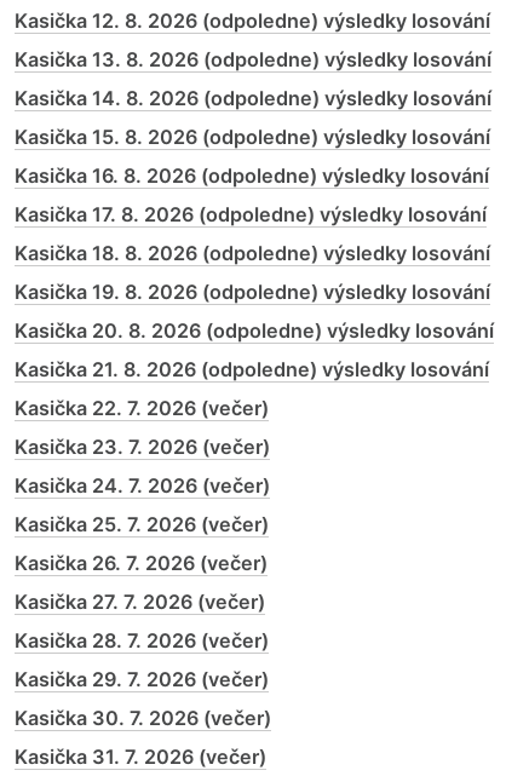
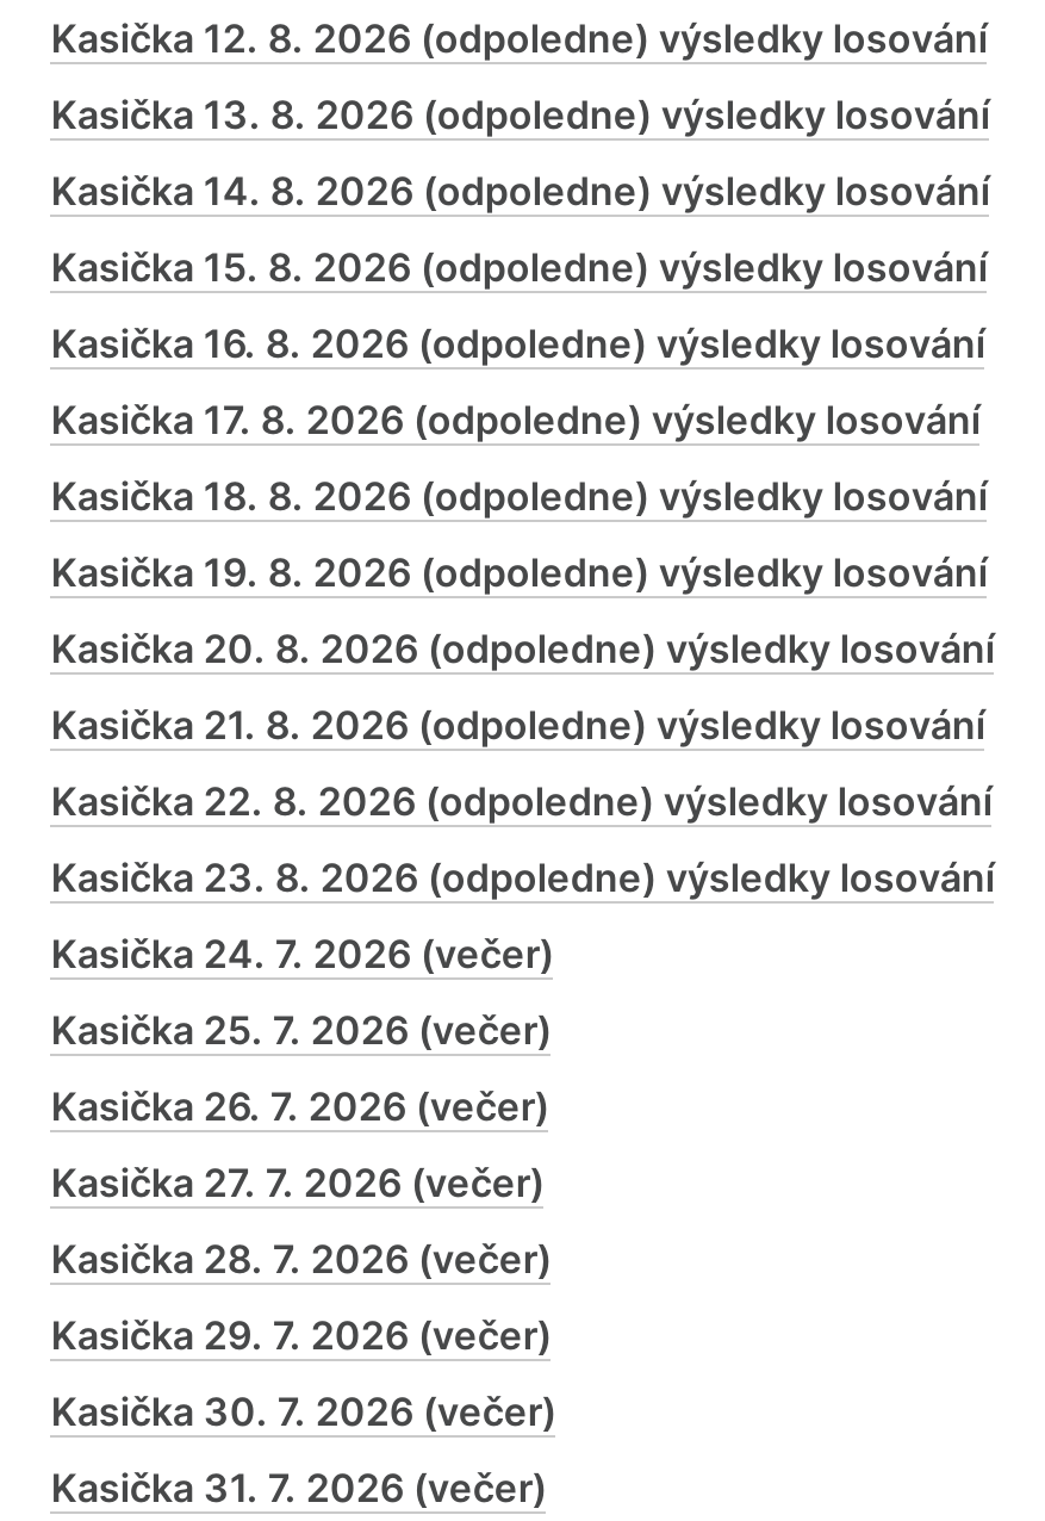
- Kasička 22. 7. 2026 (večer)
+ Kasička 22. 8. 2026 (odpoledne) výsledky losování

- Kasička 23. 7. 2026 (večer)
+ Kasička 23. 8. 2026 (odpoledne) výsledky losování
